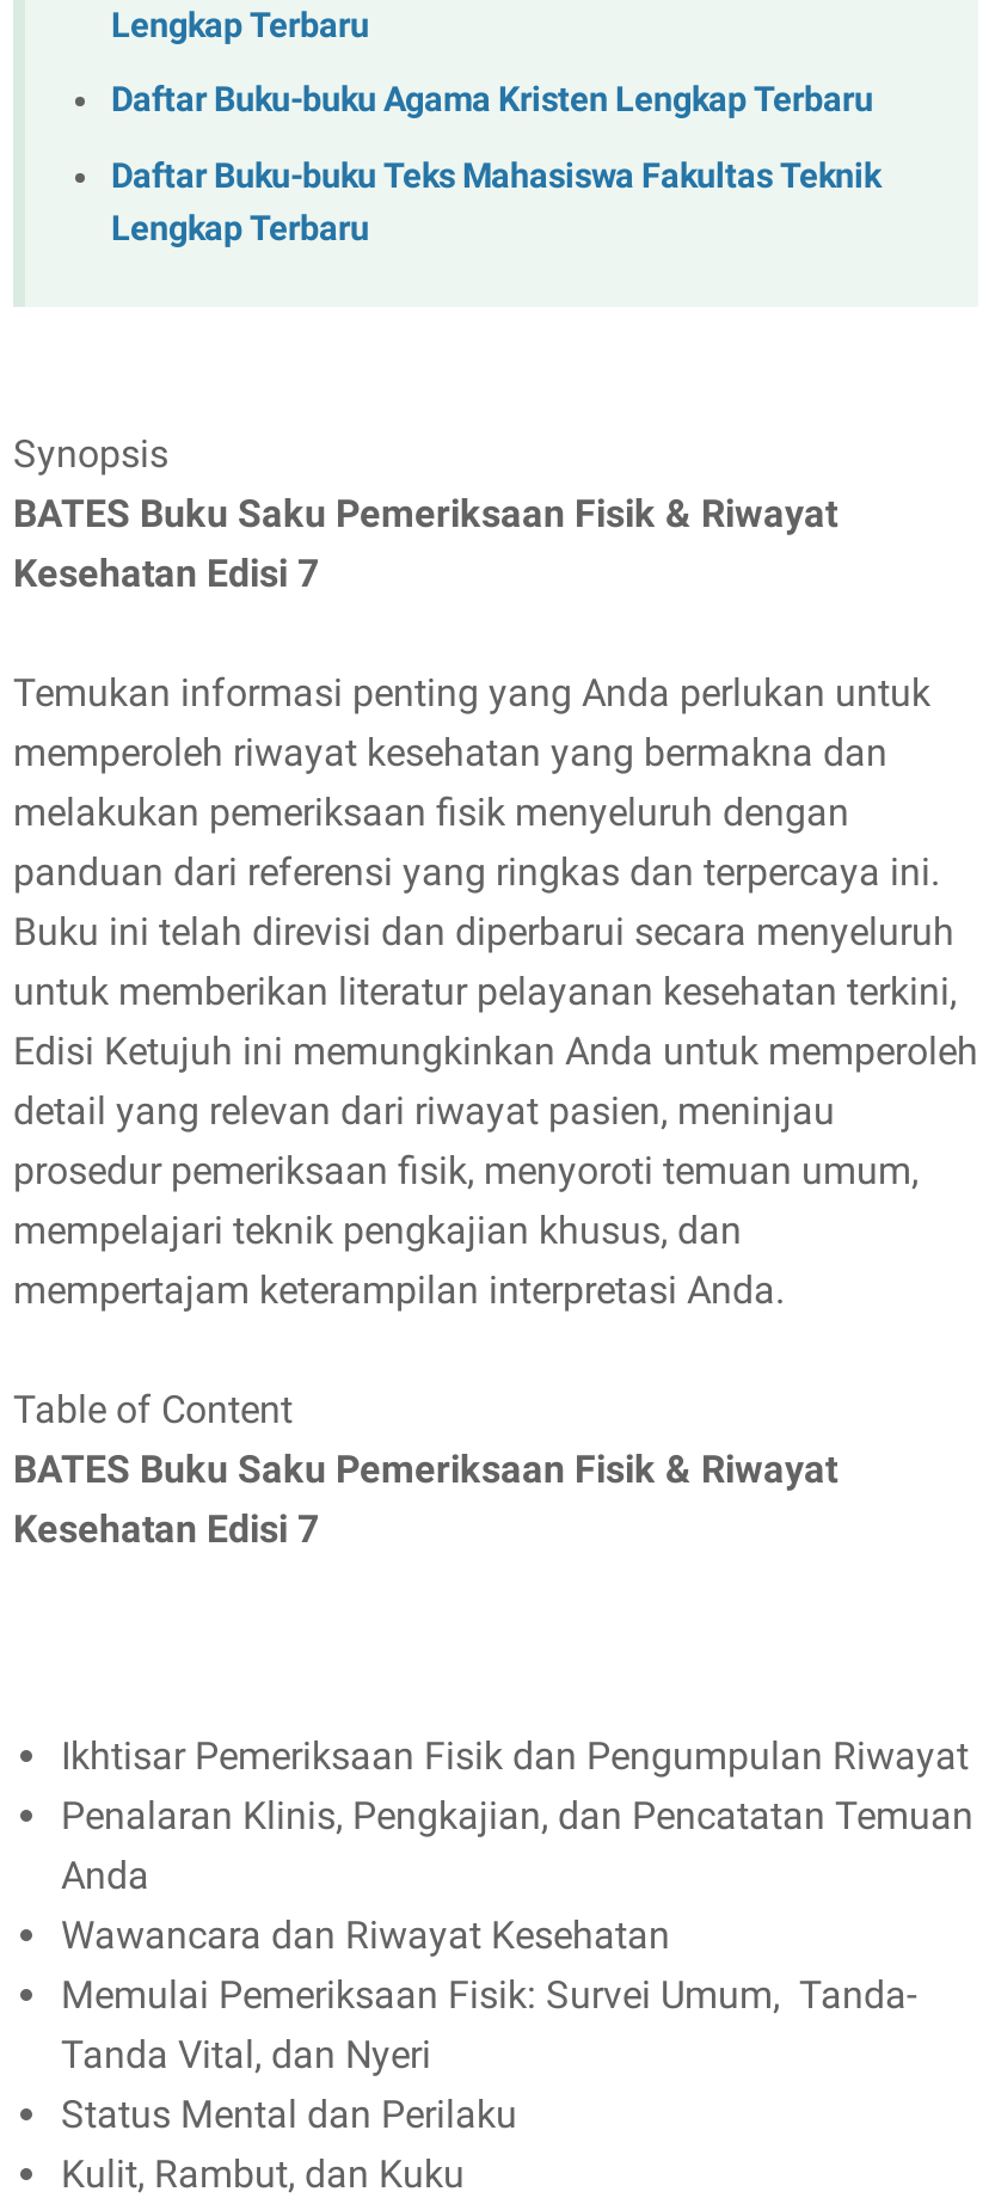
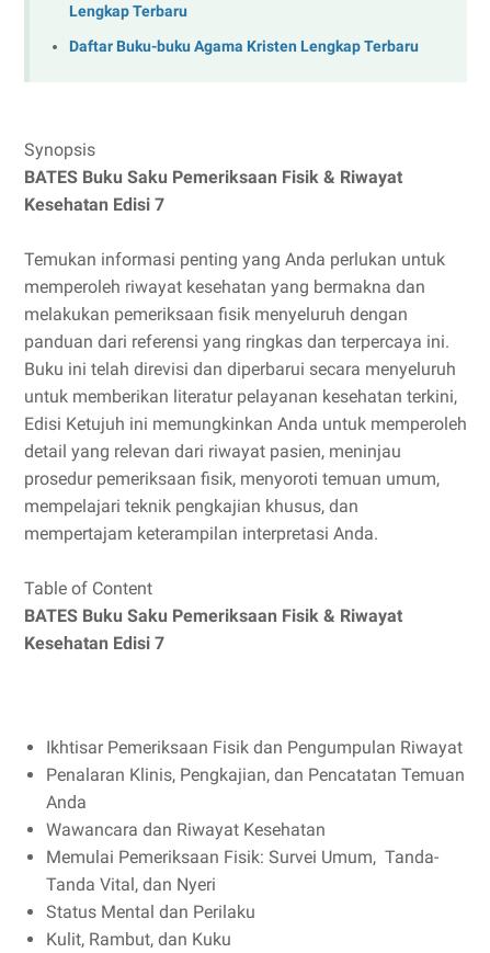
- Daftar Buku-buku Teks Mahasiswa Fakultas Teknik
- Lengkap Terbaru
